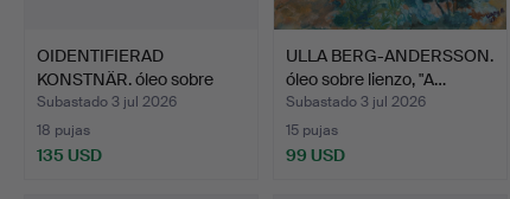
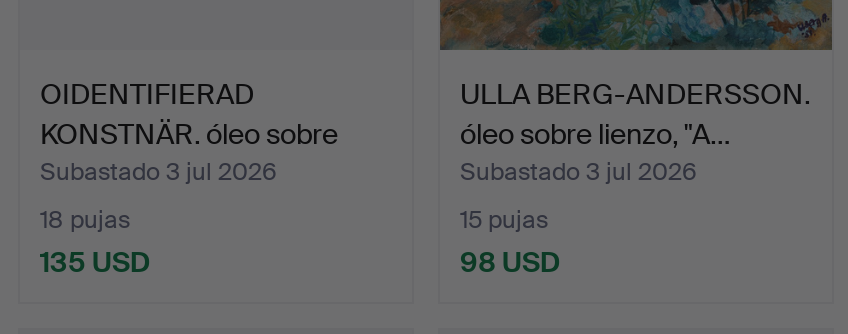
- 99 USD
+ 98 USD
